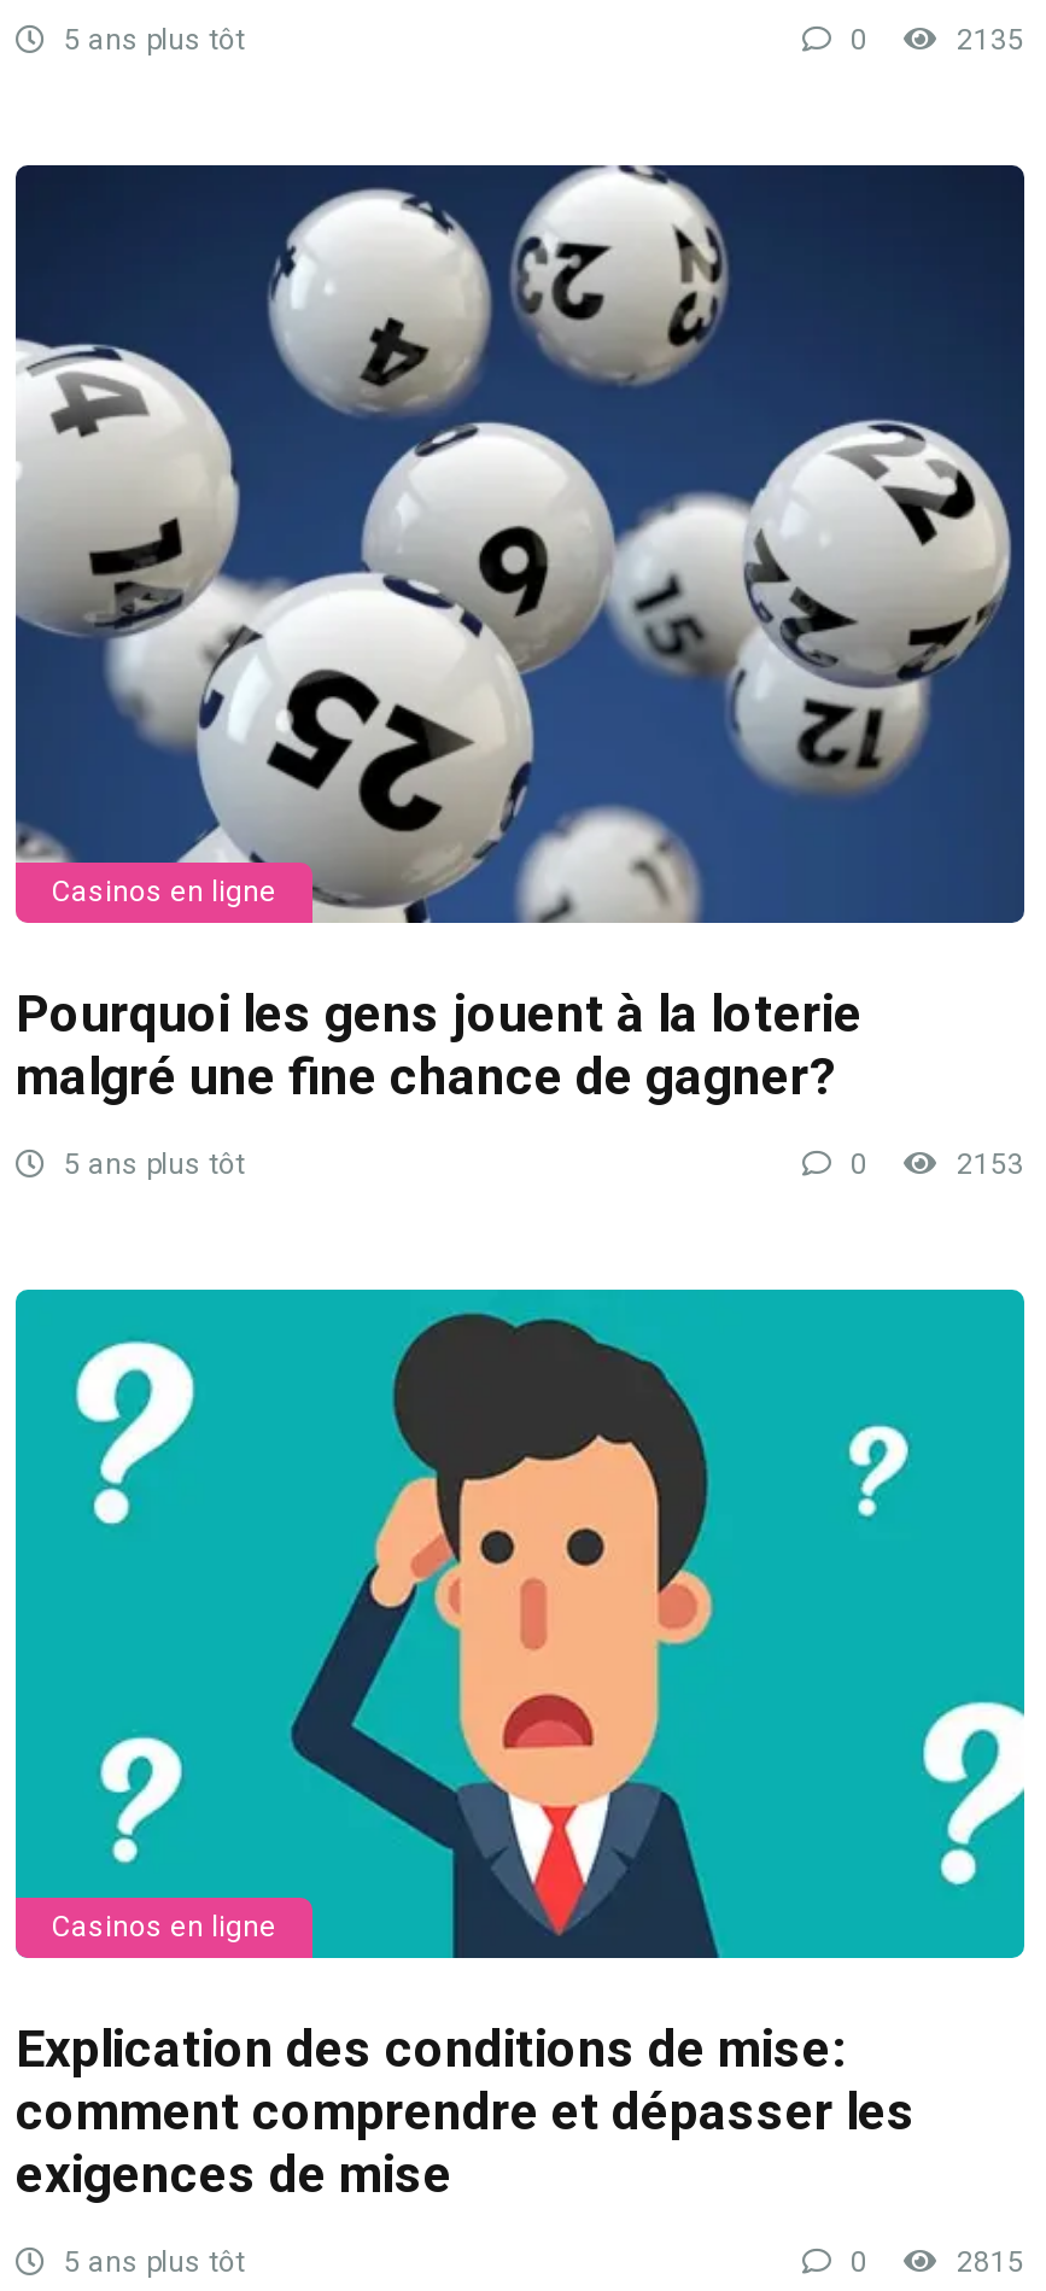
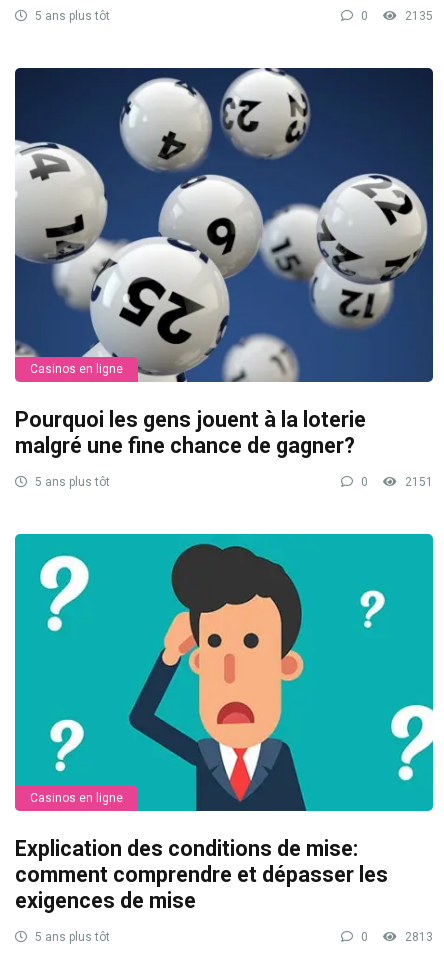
- 2153
+ 2151

- 2815
+ 2813
